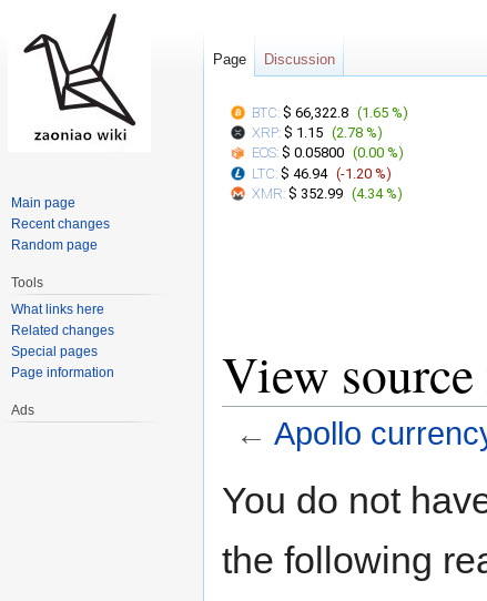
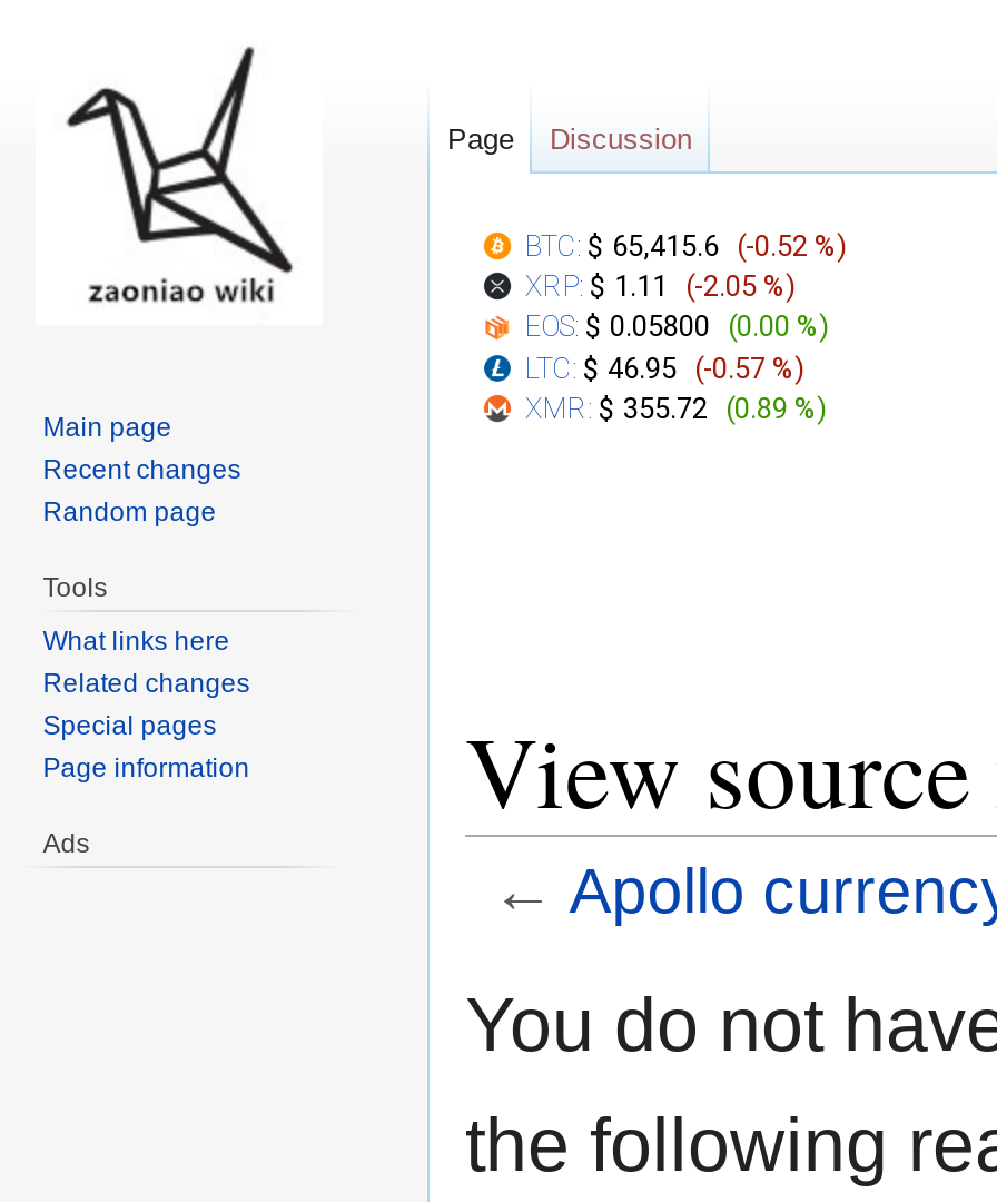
- BTC: $ 66,322.8 (1.65 %)
+ BTC: $ 65,415.6 (-0.52 %)

- XRP: $ 1.15 (2.78 %)
+ XRP: $ 1.11 (-2.05 %)

- LTC: $ 46.94 (-1.20 %)
+ LTC: $ 46.95 (-0.57 %)

- XMR: $ 352.99 (4.34 %)
+ XMR: $ 355.72 (0.89 %)
